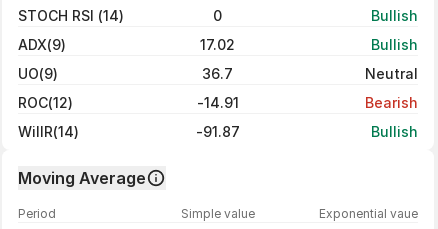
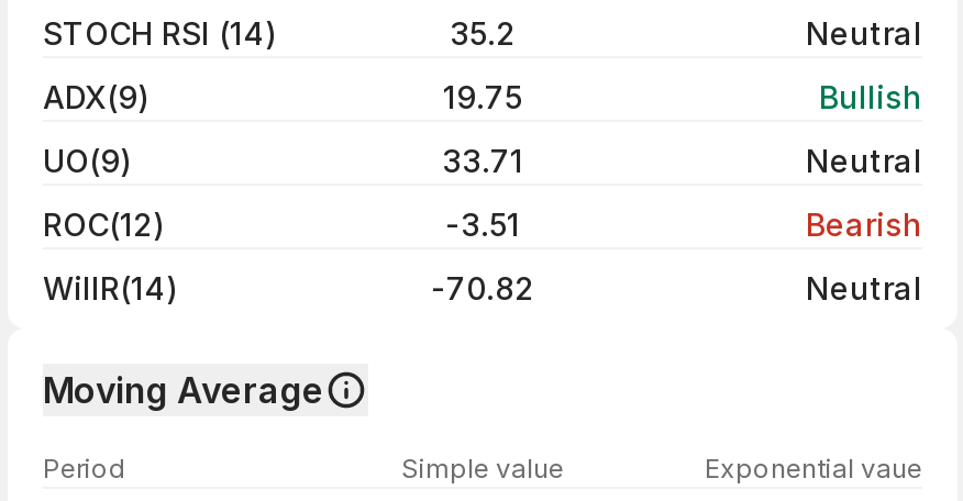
- 0
- Bullish
+ 35.2
+ Neutral

- 17.02
+ 19.75

- 36.7
+ 33.71

- -14.91
+ -3.51

- -91.87
- Bullish
+ -70.82
+ Neutral
